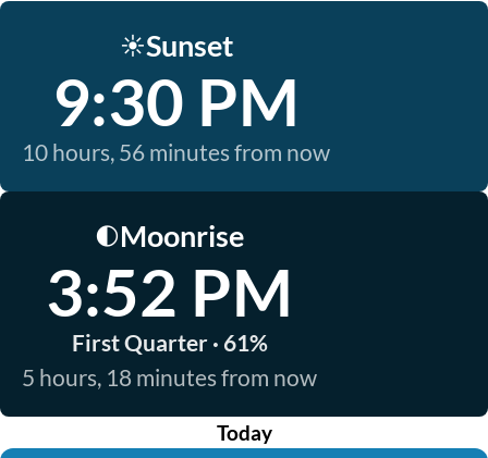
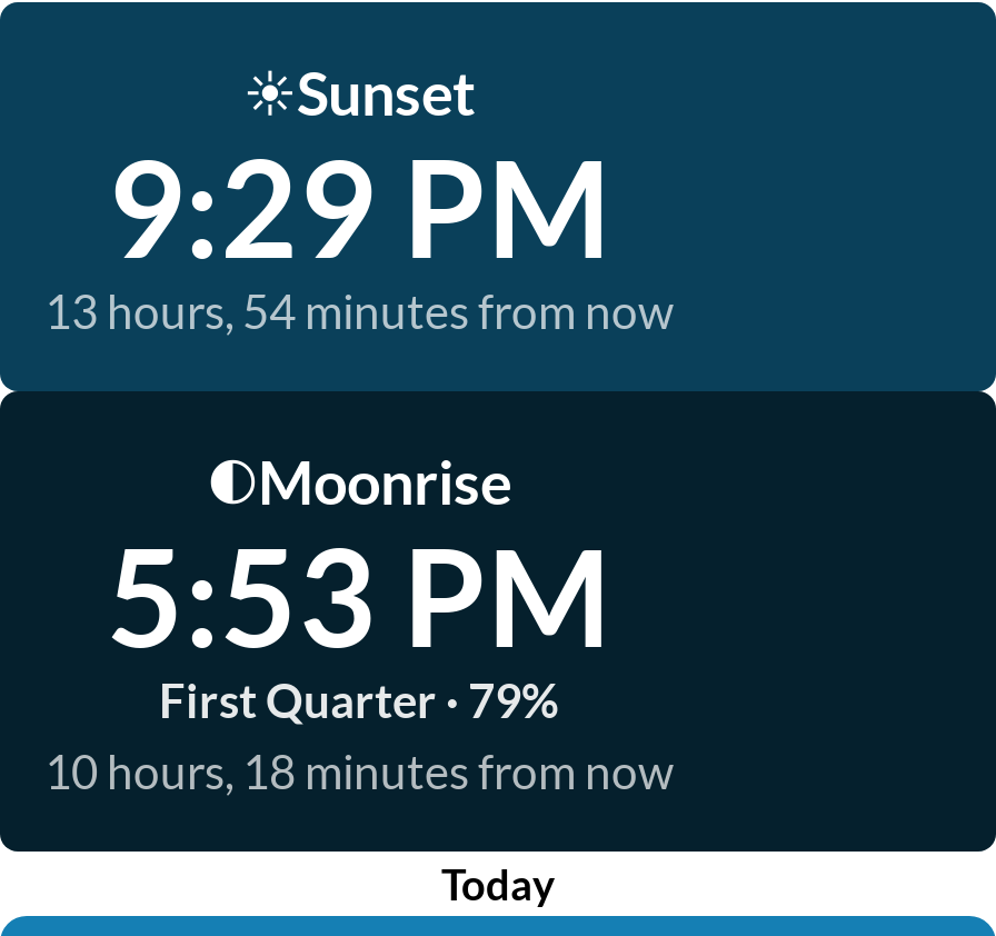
- 9:30 PM
+ 9:29 PM

- 10 hours, 56 minutes from now
+ 13 hours, 54 minutes from now

- 3:52 PM
+ 5:53 PM

- First Quarter · 61%
+ First Quarter · 79%

- 5 hours, 18 minutes from now
+ 10 hours, 18 minutes from now
